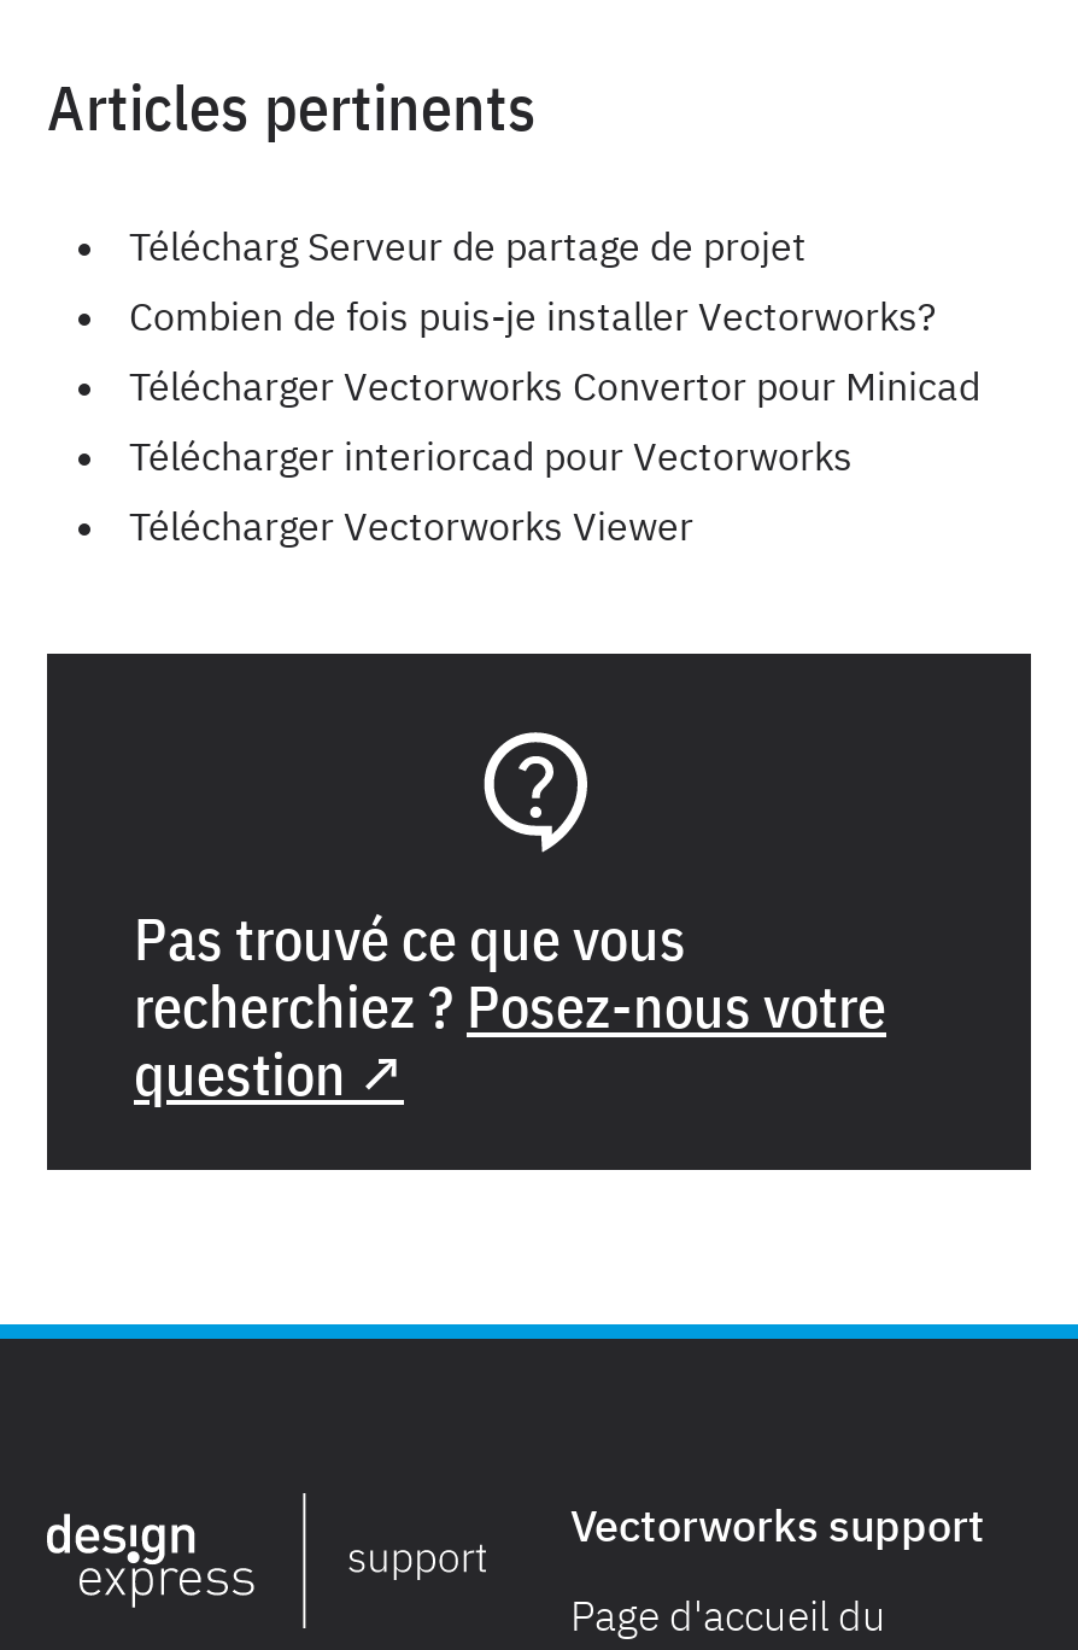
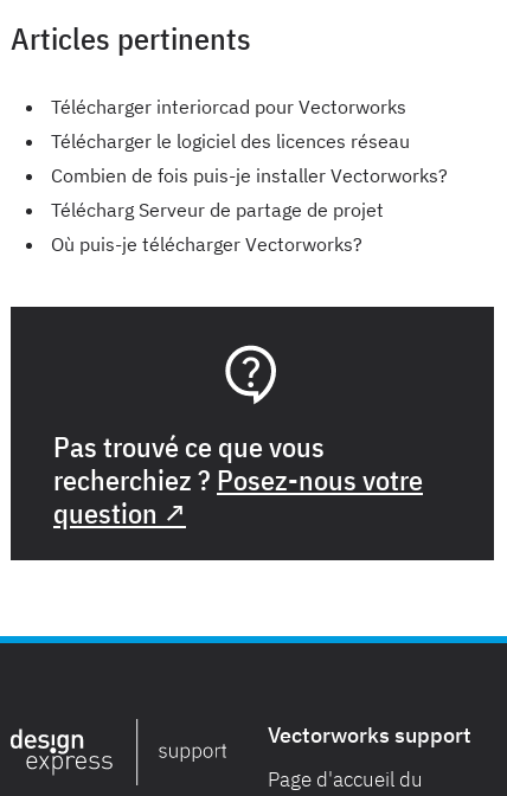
moved down: Combien de fois puis-je installer Vectorworks? | Télécharg Serveur de partage de projet

- Télécharger Vectorworks Convertor pour Minicad

moved up: Télécharger interiorcad pour Vectorworks

- Télécharger Vectorworks Viewer
+ Télécharger le logiciel des licences réseau
+ Où puis-je télécharger Vectorworks?
